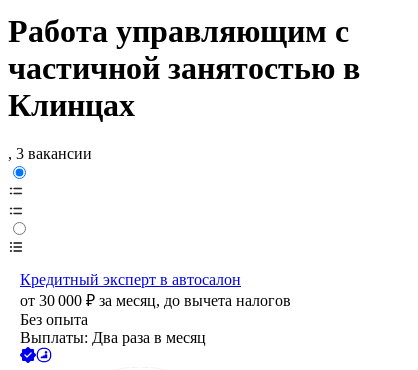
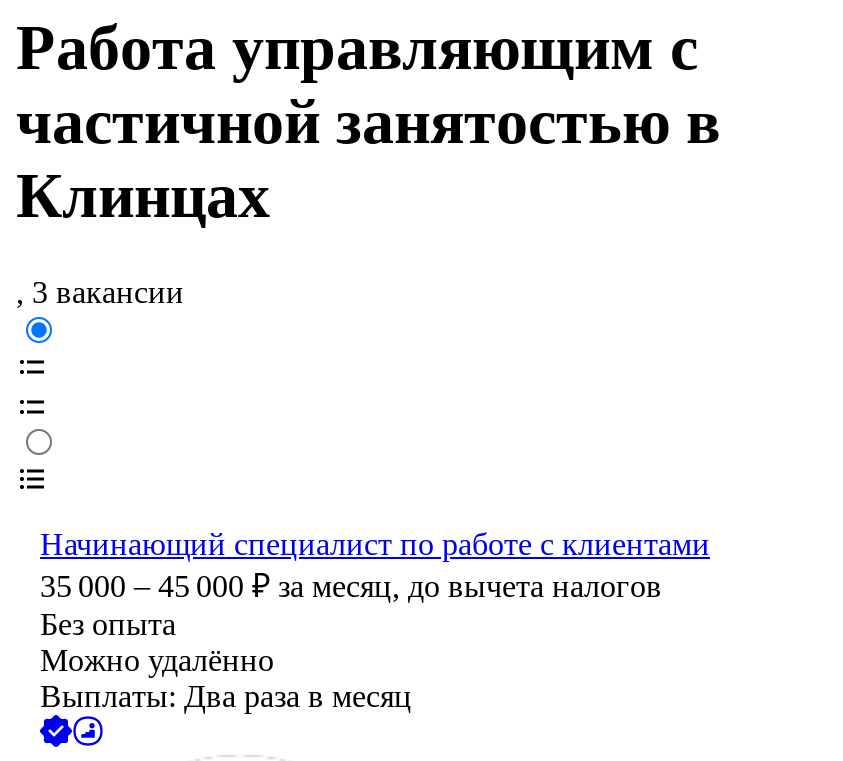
- Кредитный эксперт в автосалон
- от 30 000 ₽ за месяц, до вычета налогов
+ Начинающий специалист по работе с клиентами
+ 35 000 – 45 000 ₽ за месяц, до вычета налогов

+ Можно удалённо
